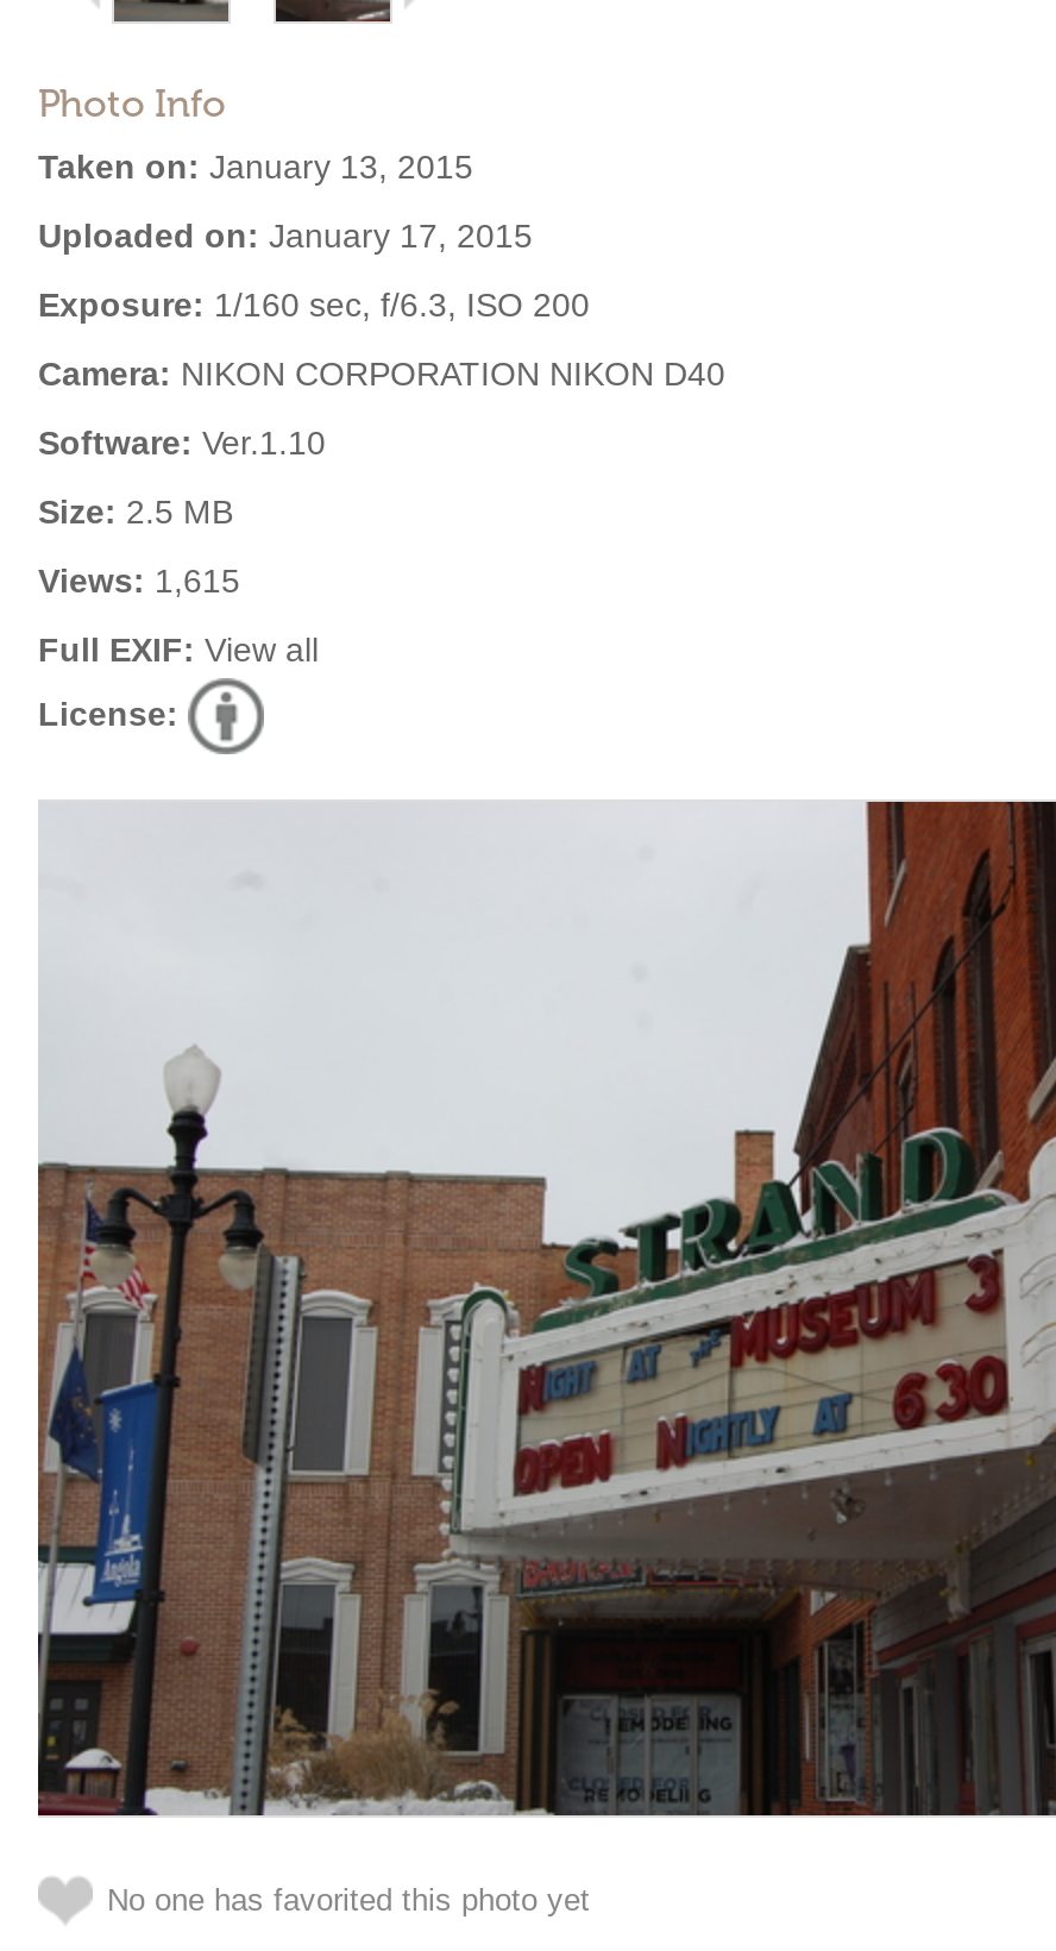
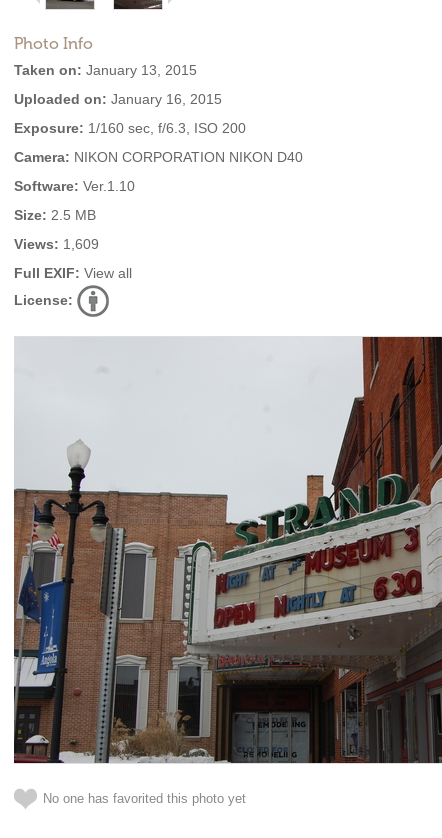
- Uploaded on: January 17, 2015
+ Uploaded on: January 16, 2015

- Views: 1,615
+ Views: 1,609
